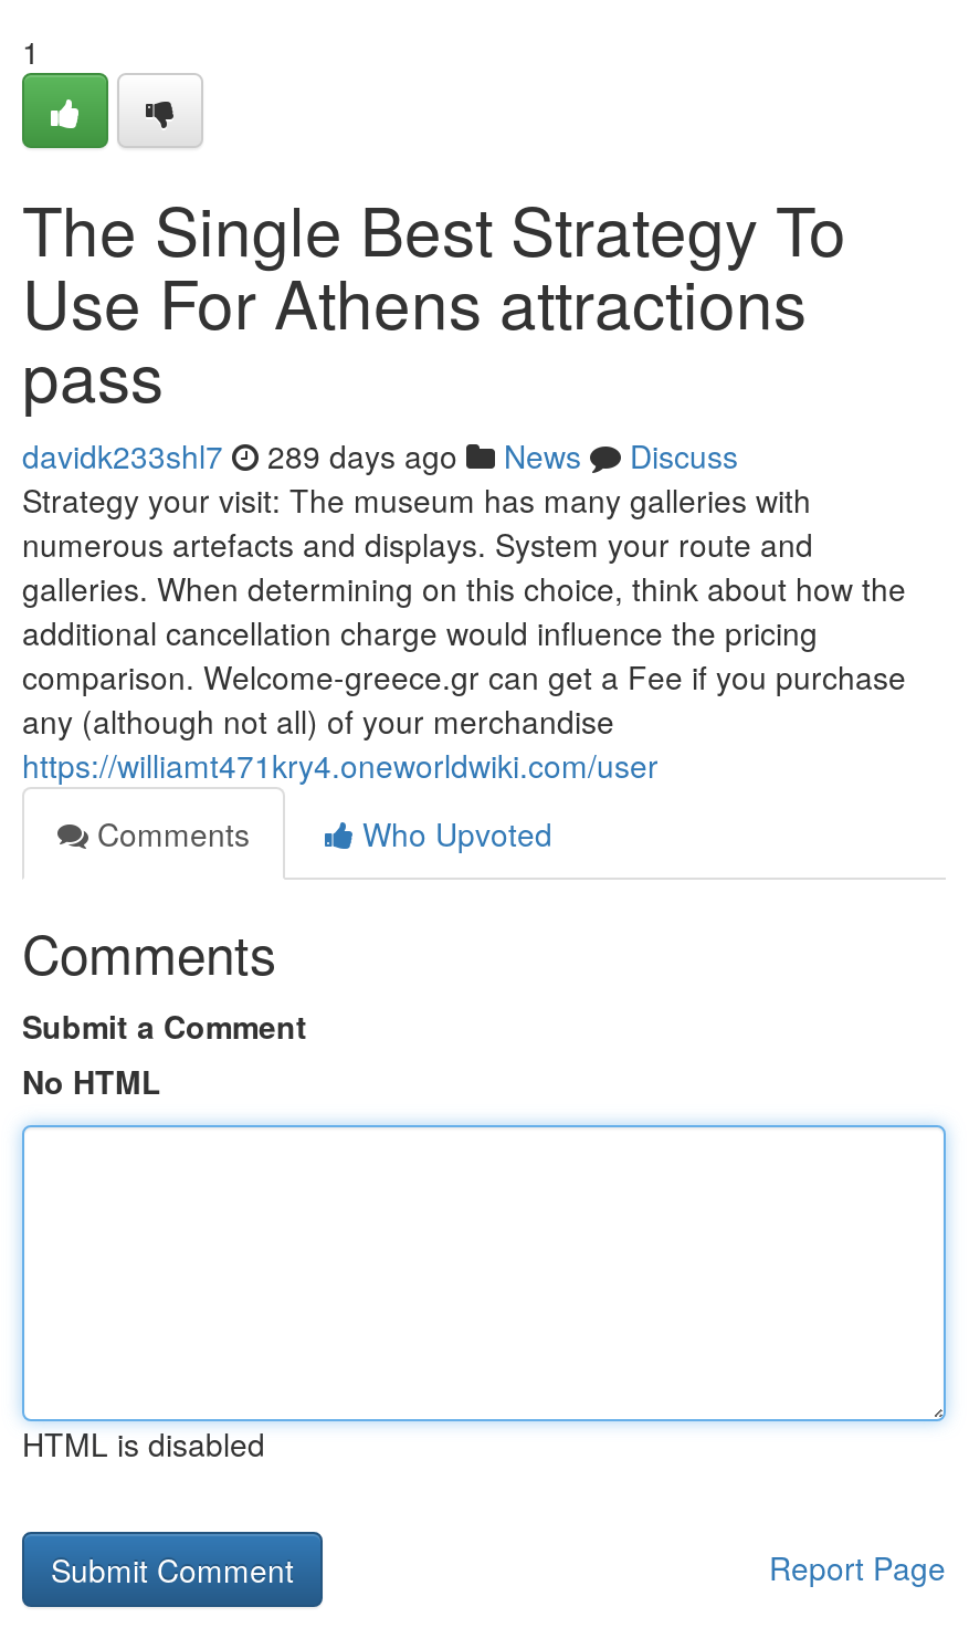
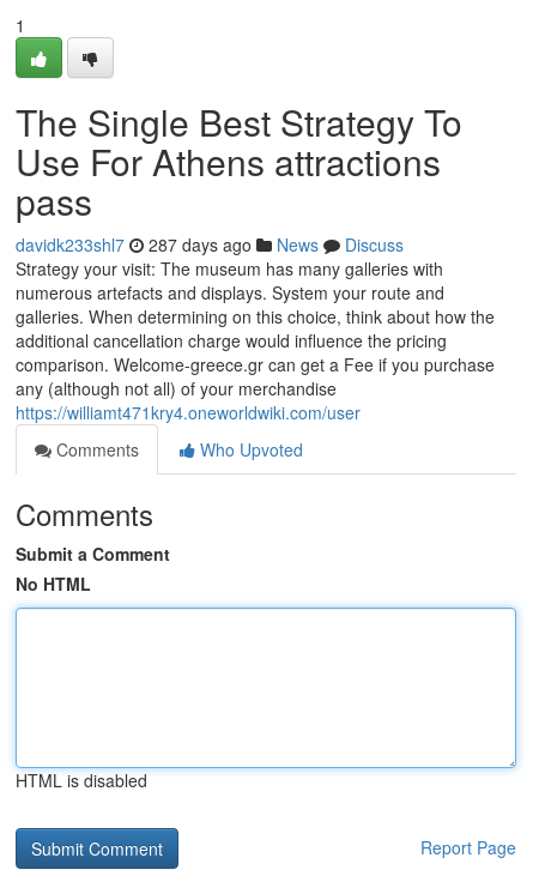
- davidk233shl7 289 days ago News Discuss
+ davidk233shl7 287 days ago News Discuss
